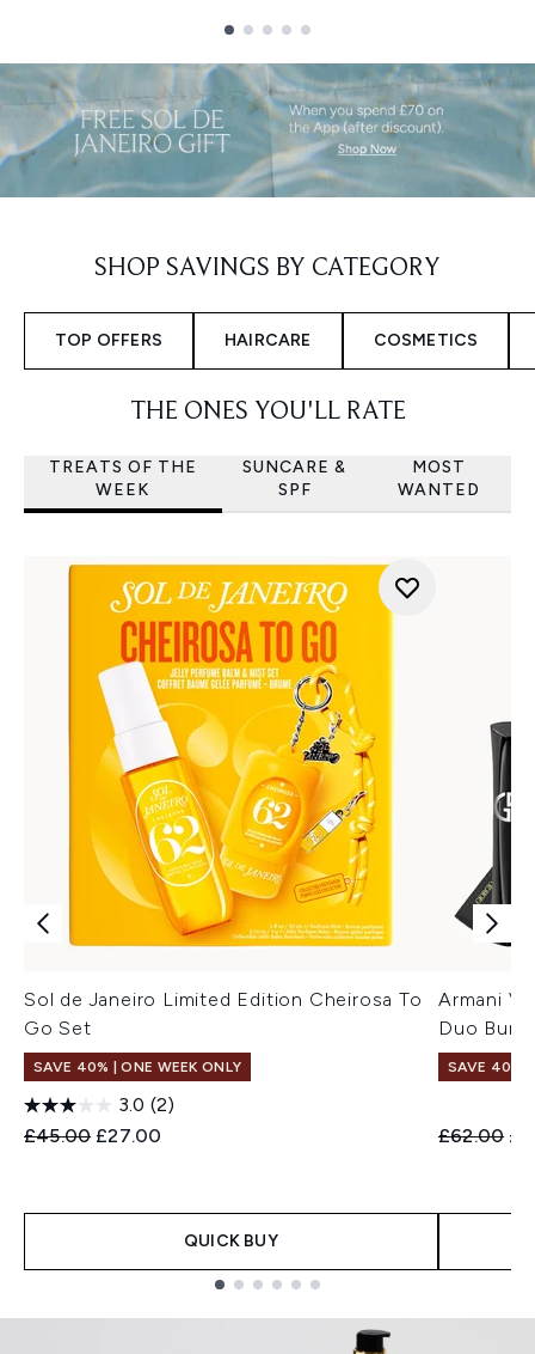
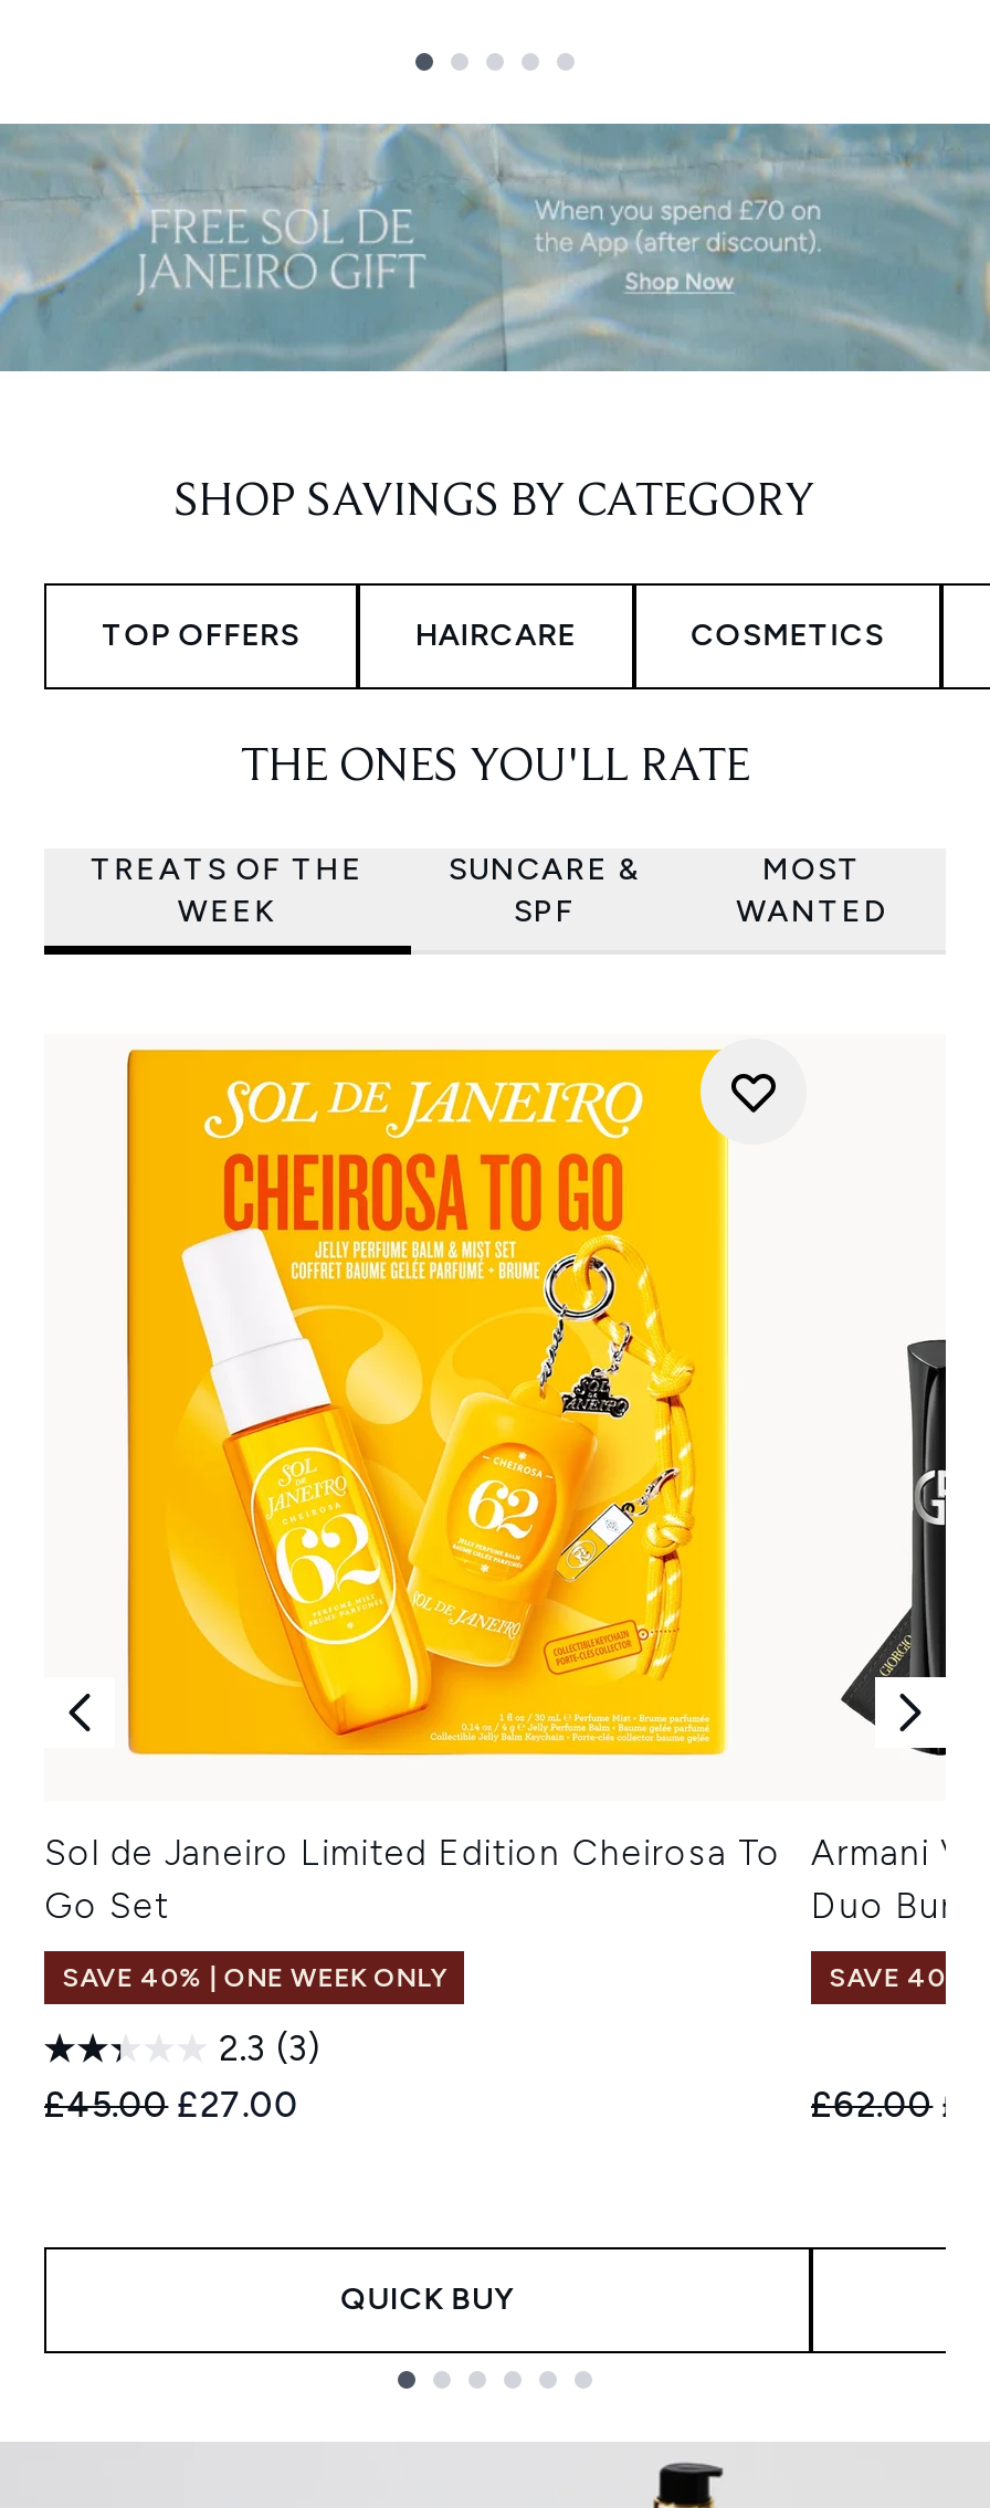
- 3.0 (2)
+ 2.3 (3)
